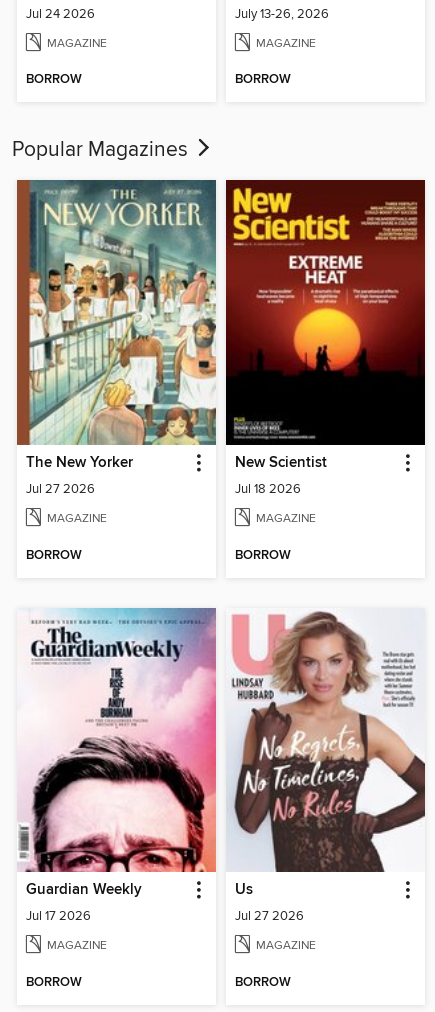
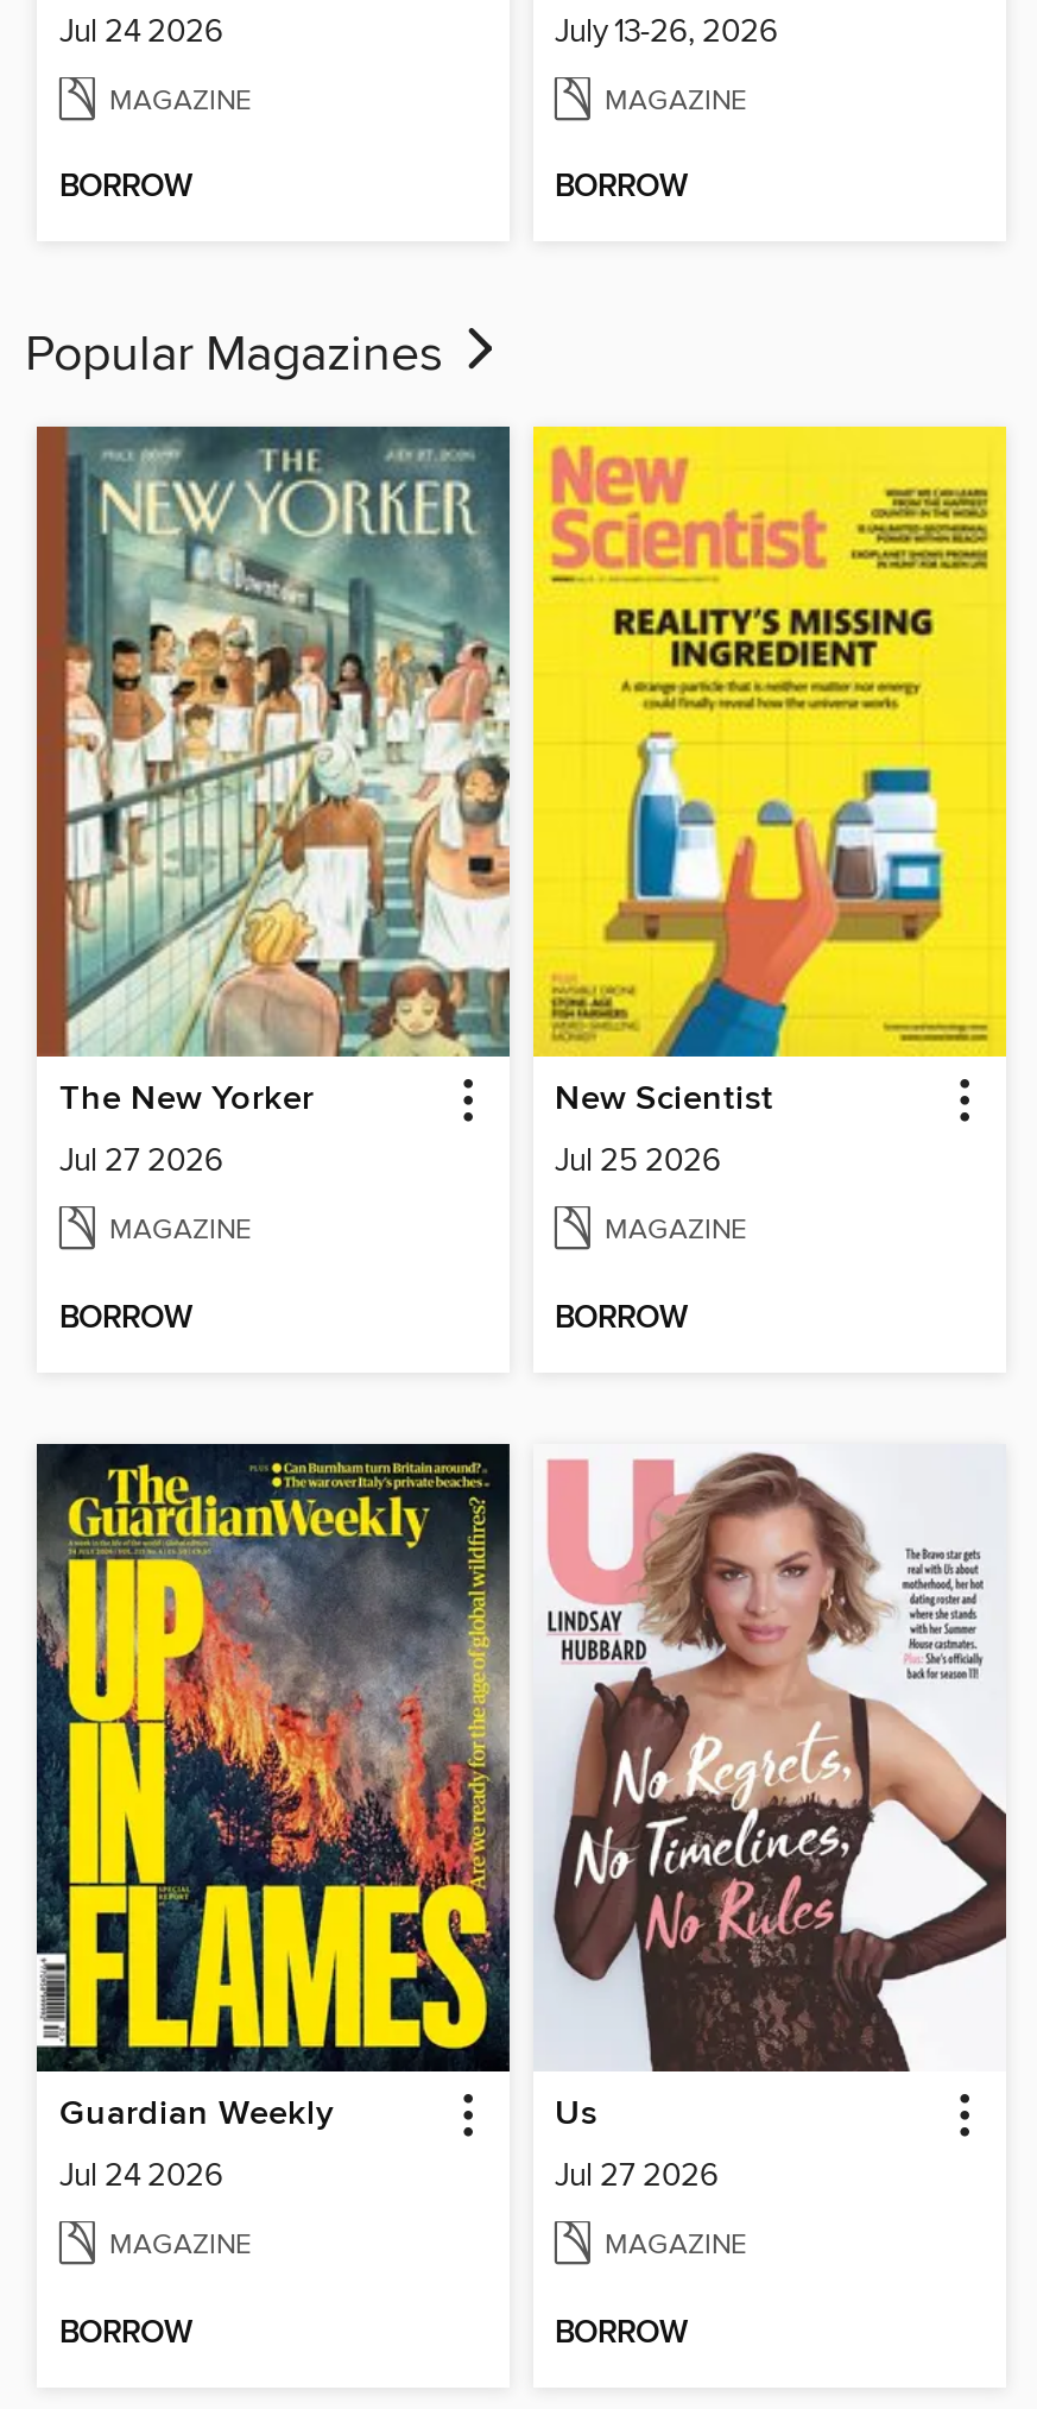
- [image]
- Jul 18 2026
+ [image]
+ Jul 25 2026

- [image]
- Jul 17 2026
+ [image]
+ Jul 24 2026
